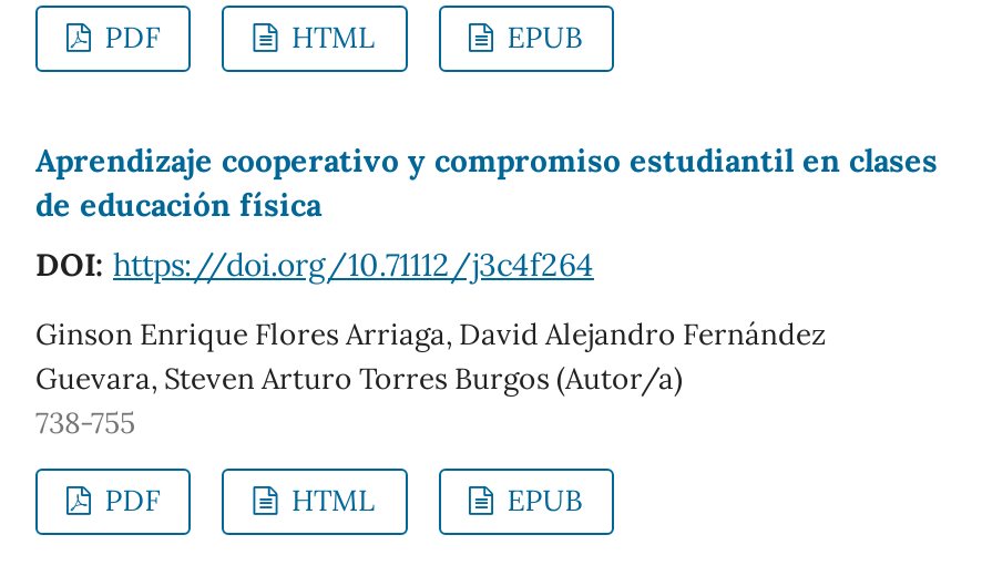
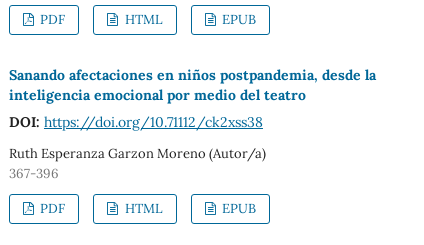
- Aprendizaje cooperativo y compromiso estudiantil en clases
- de educación física
+ Sanando afectaciones en niños postpandemia, desde la
+ inteligencia emocional por medio del teatro

- DOI: https://doi.org/10.71112/j3c4f264
+ DOI: https://doi.org/10.71112/ck2xss38

- Ginson Enrique Flores Arriaga, David Alejandro Fernández
- Guevara, Steven Arturo Torres Burgos (Autor/a)
- 738-755
+ Ruth Esperanza Garzon Moreno (Autor/a)
+ 367-396
